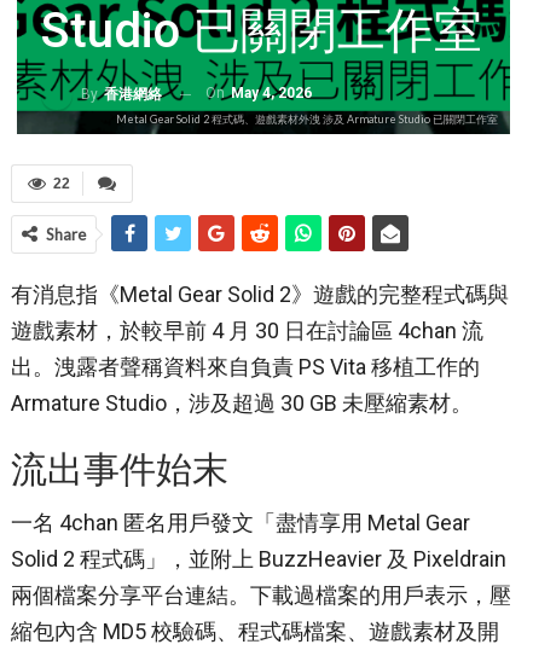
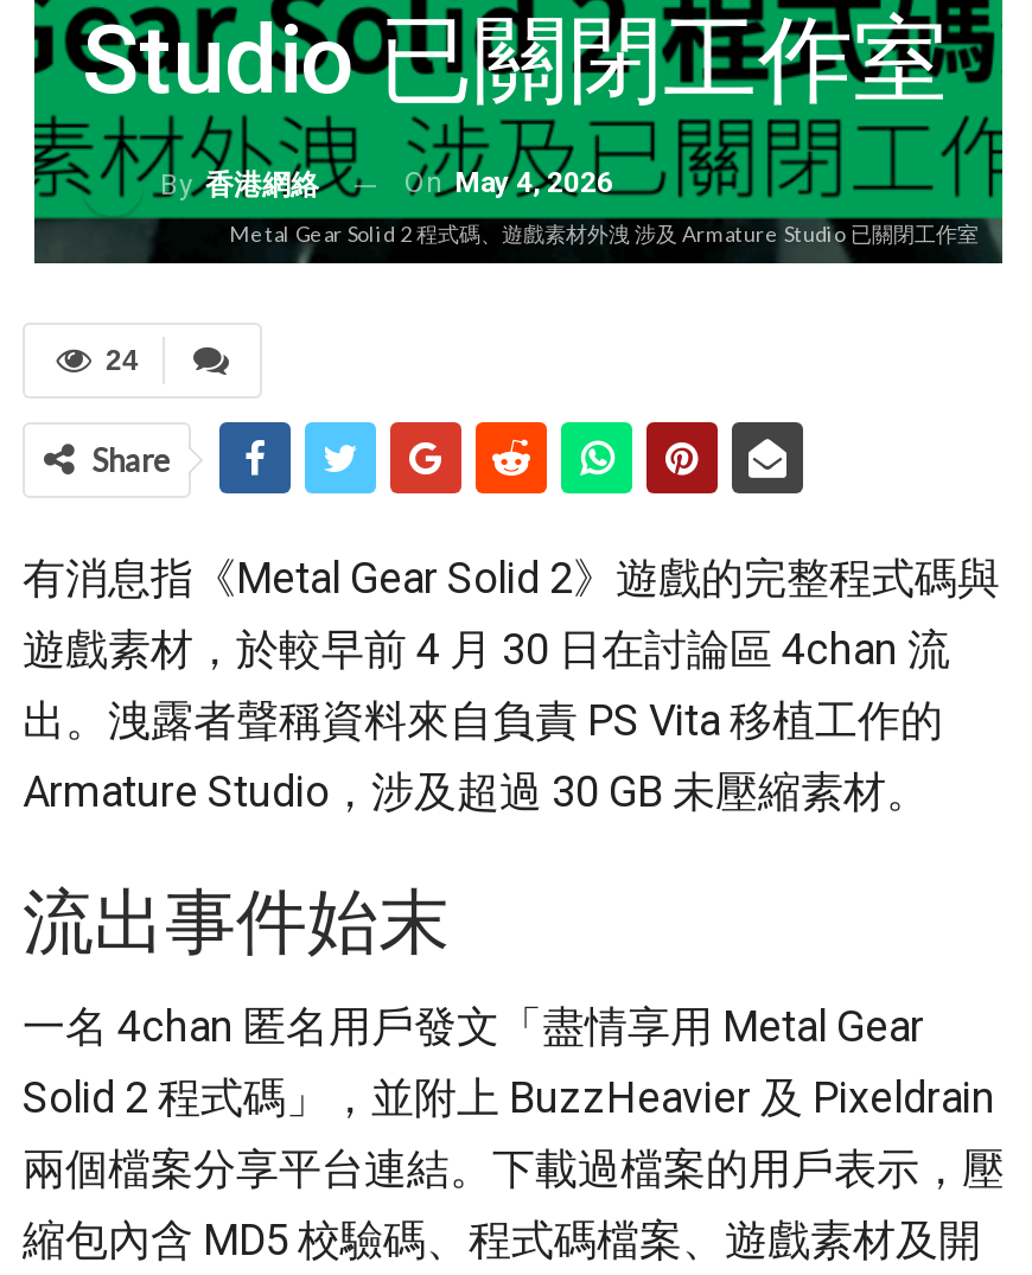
- 22
+ 24
